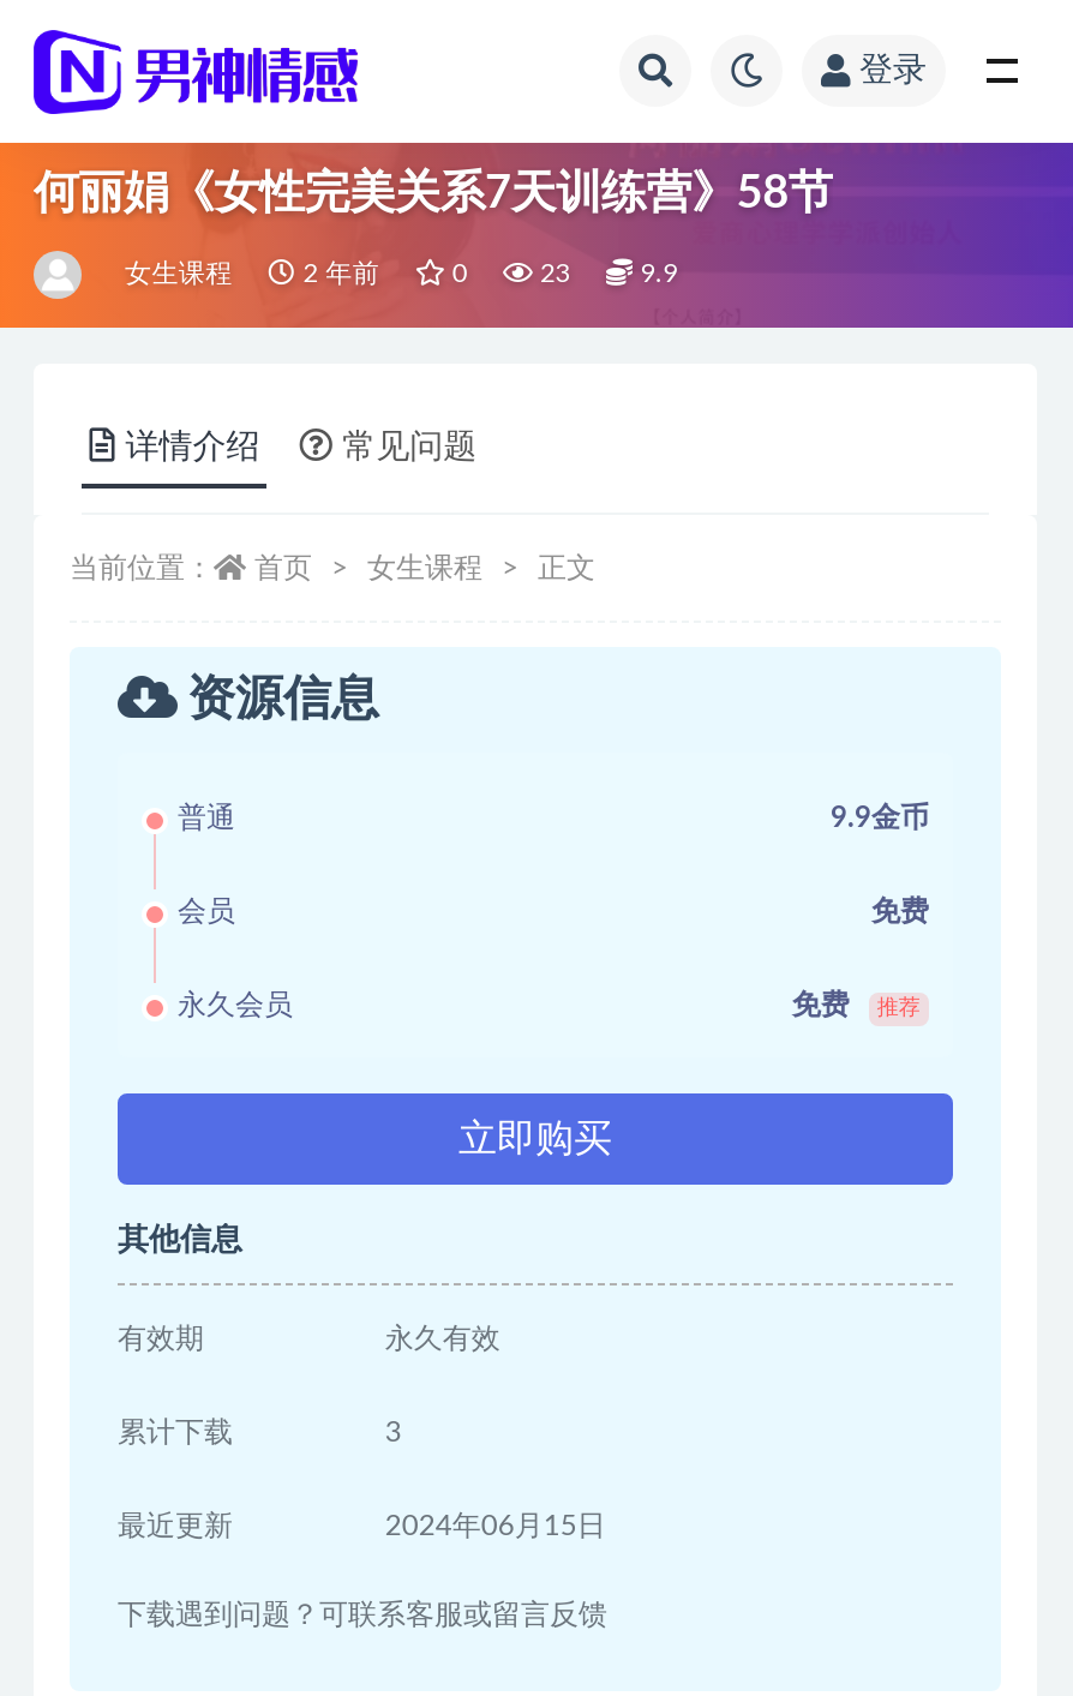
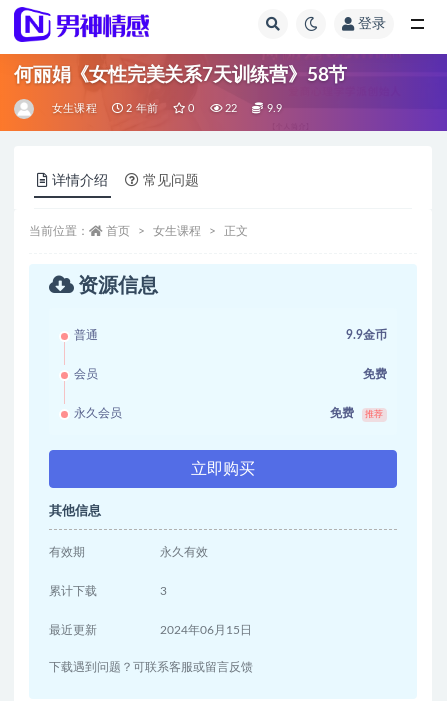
- 23
+ 22
